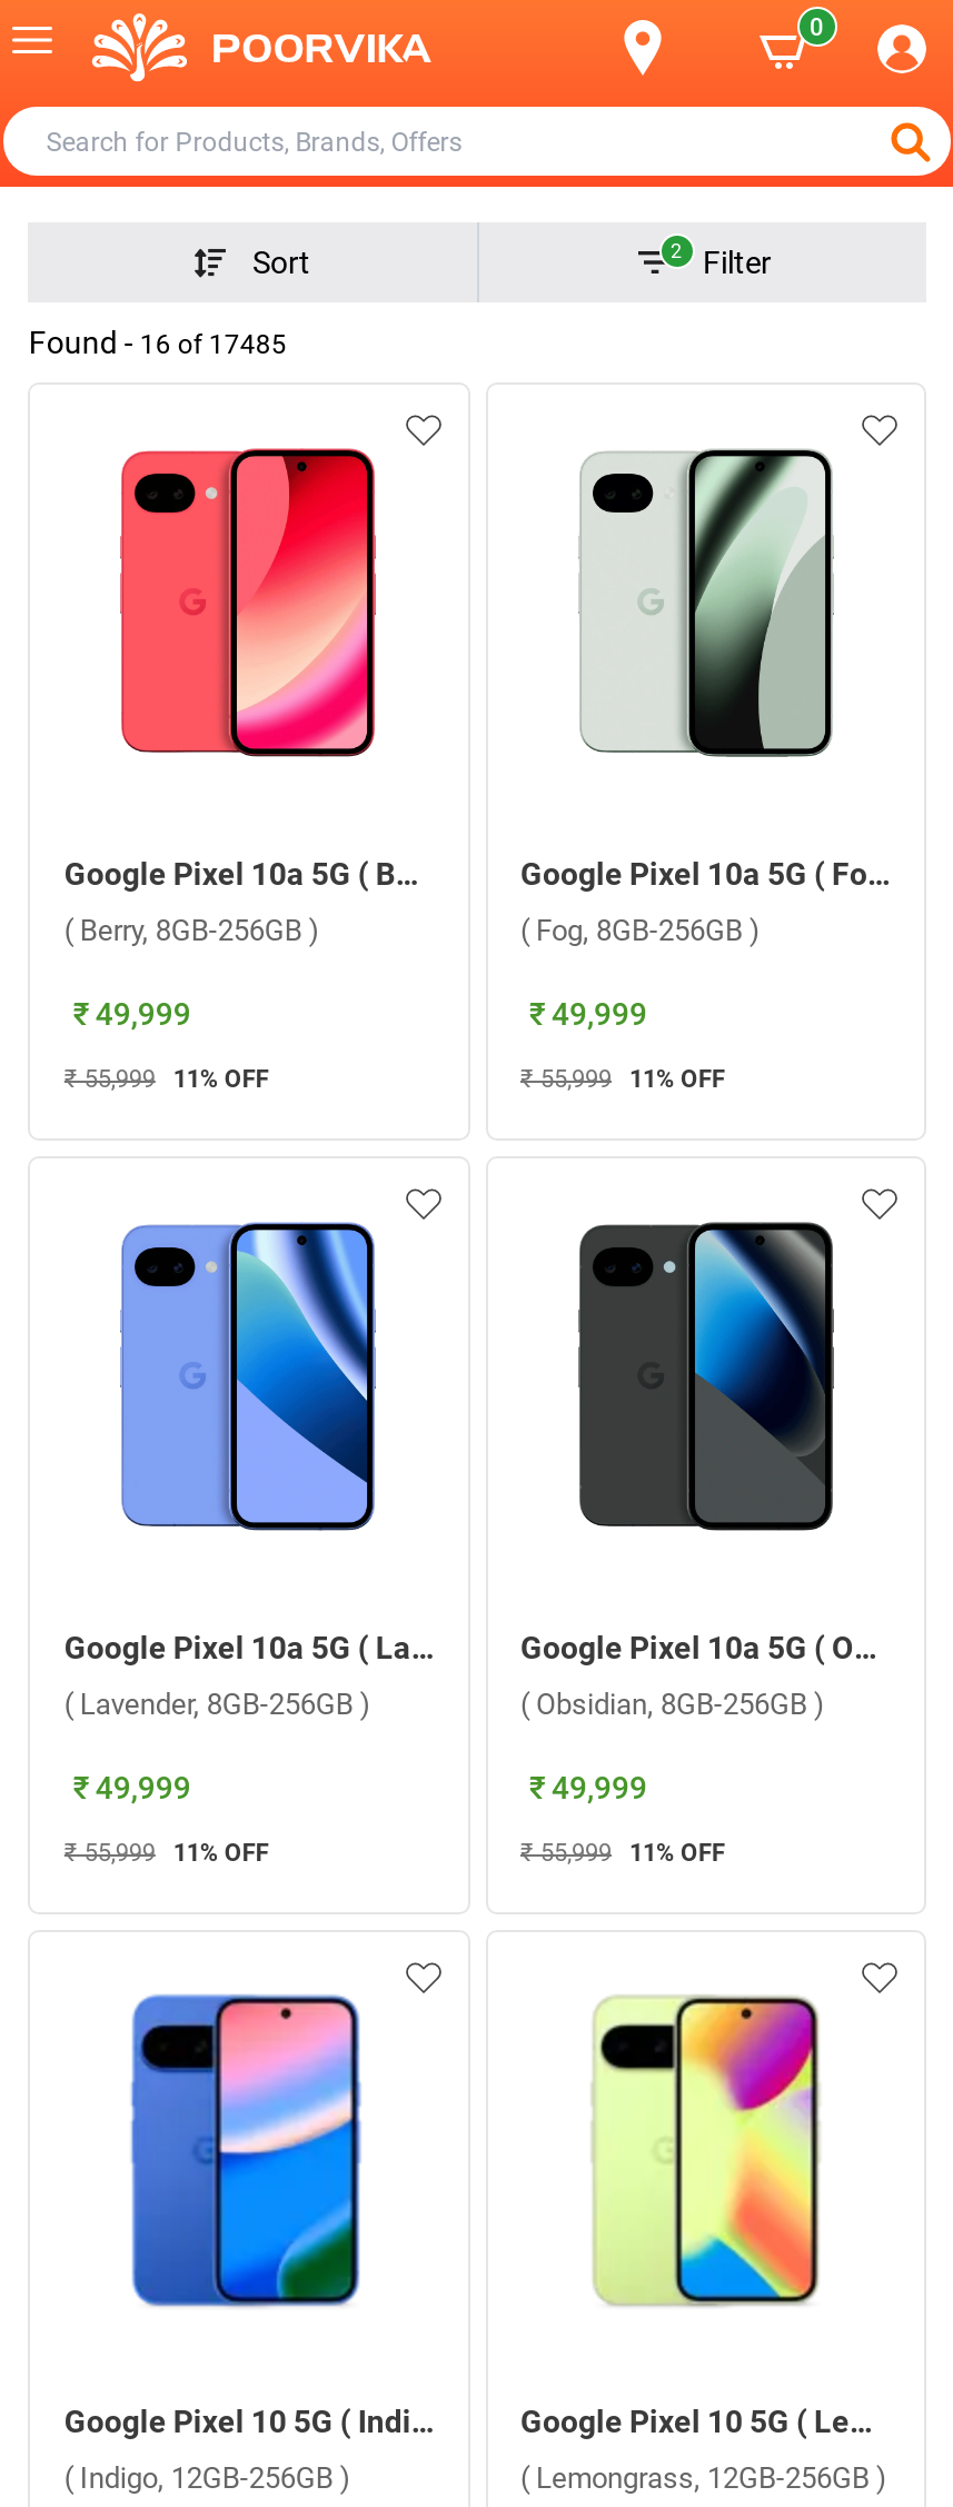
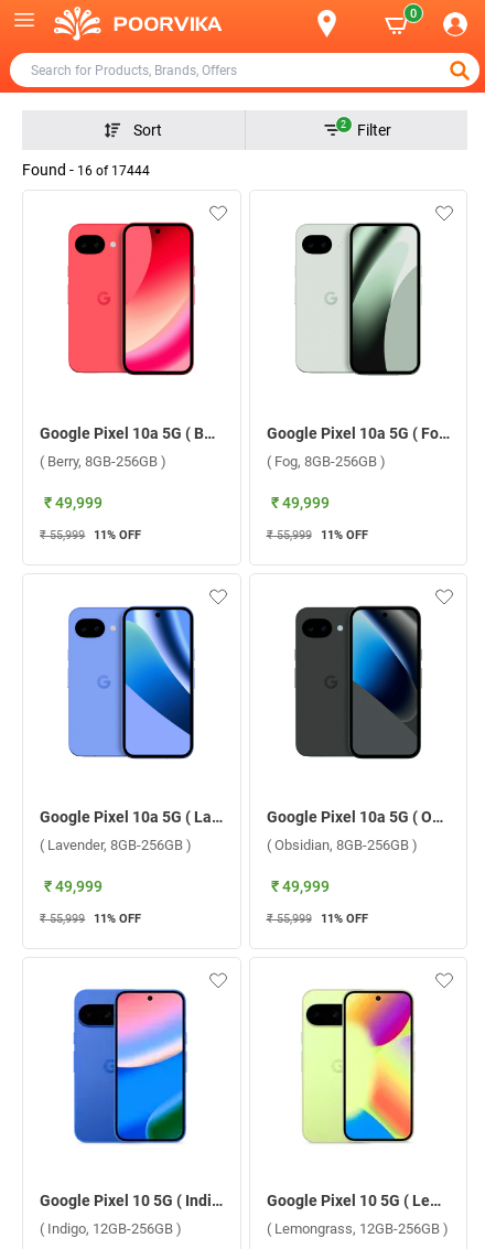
- Found - 16 of 17485
+ Found - 16 of 17444
